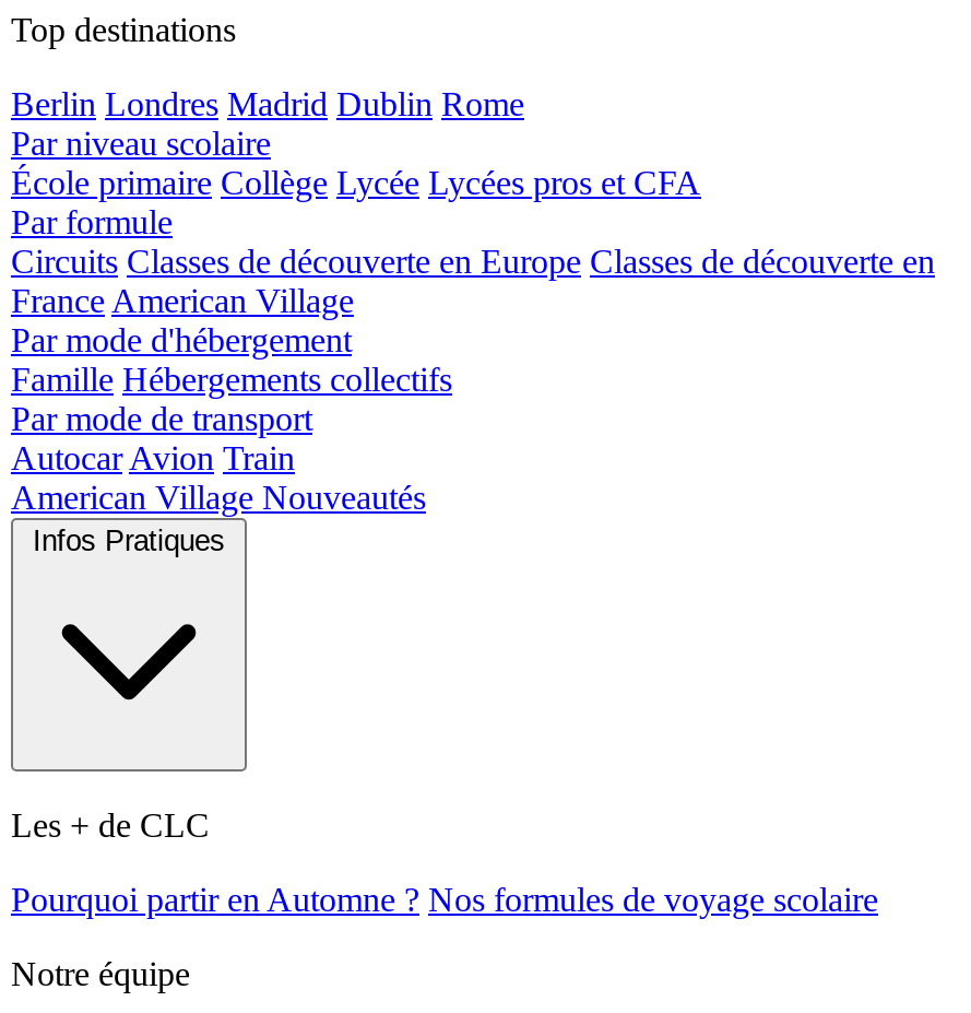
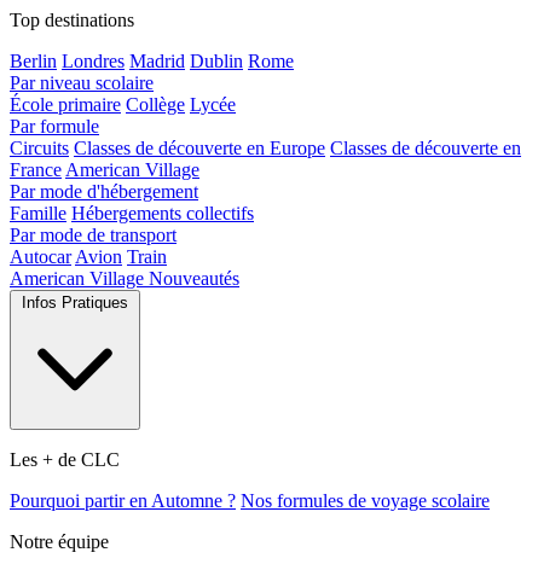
- École primaire Collège Lycée Lycées pros et CFA
+ École primaire Collège Lycée
